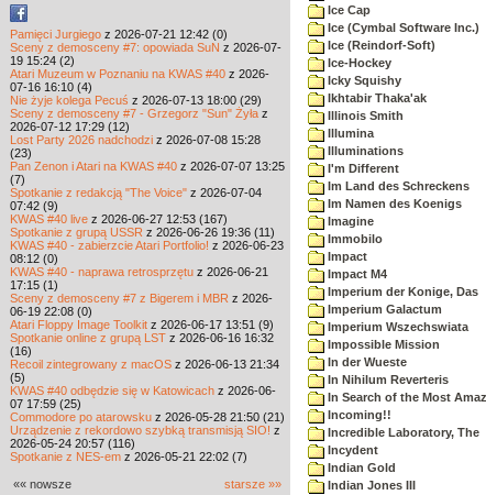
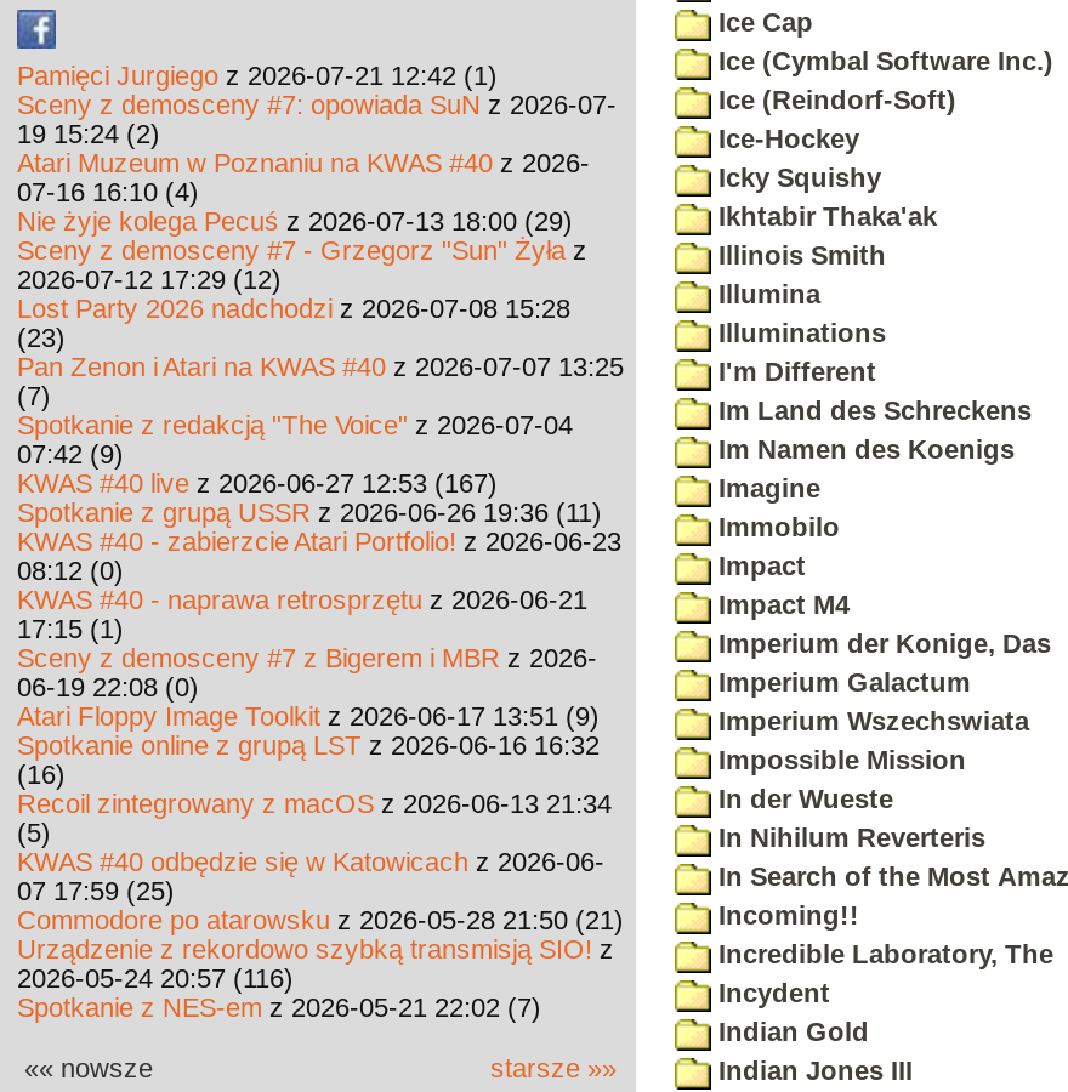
- Pamięci Jurgiego z 2026-07-21 12:42 (0)
+ Pamięci Jurgiego z 2026-07-21 12:42 (1)
